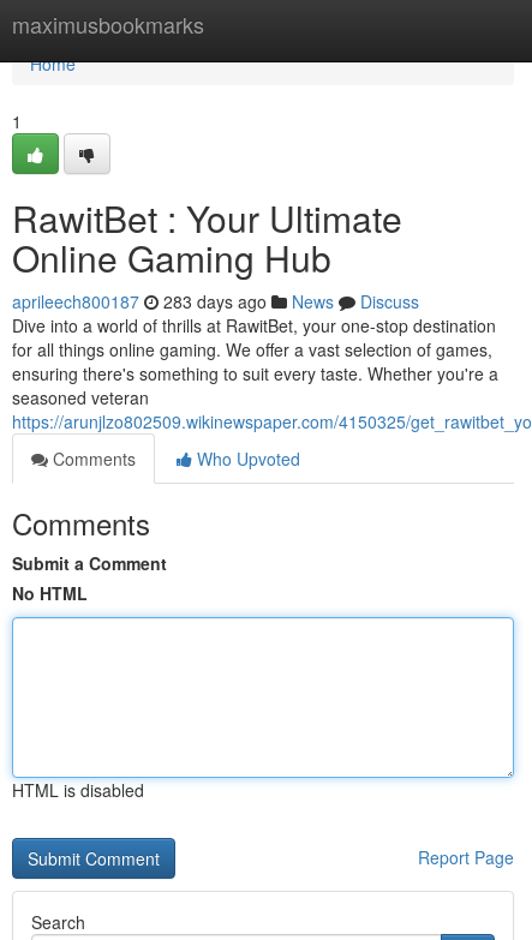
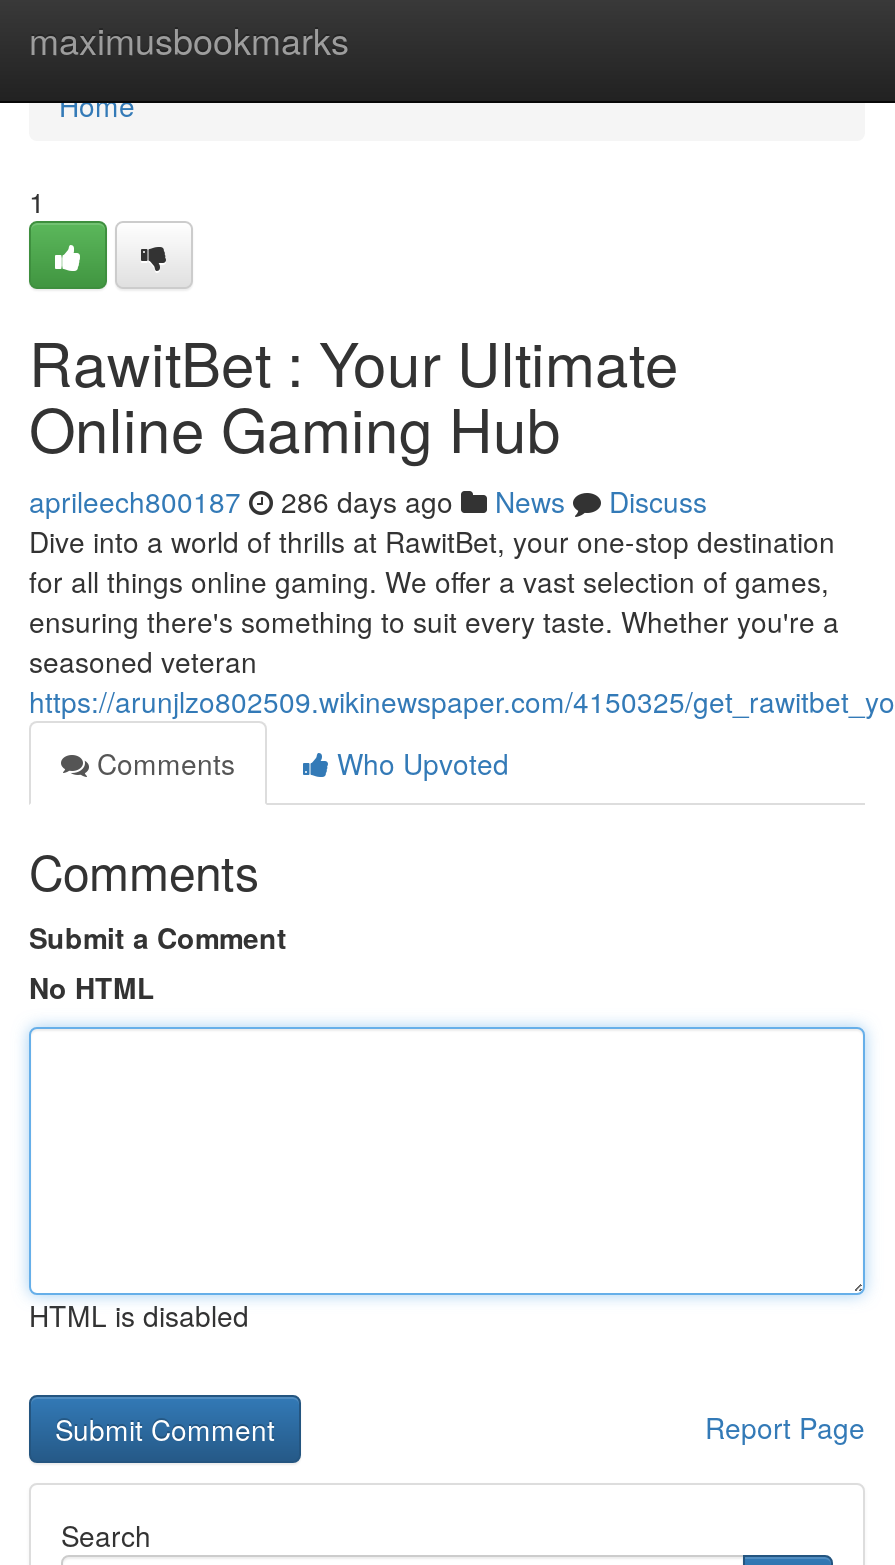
- aprileech800187 283 days ago News Discuss
+ aprileech800187 286 days ago News Discuss
